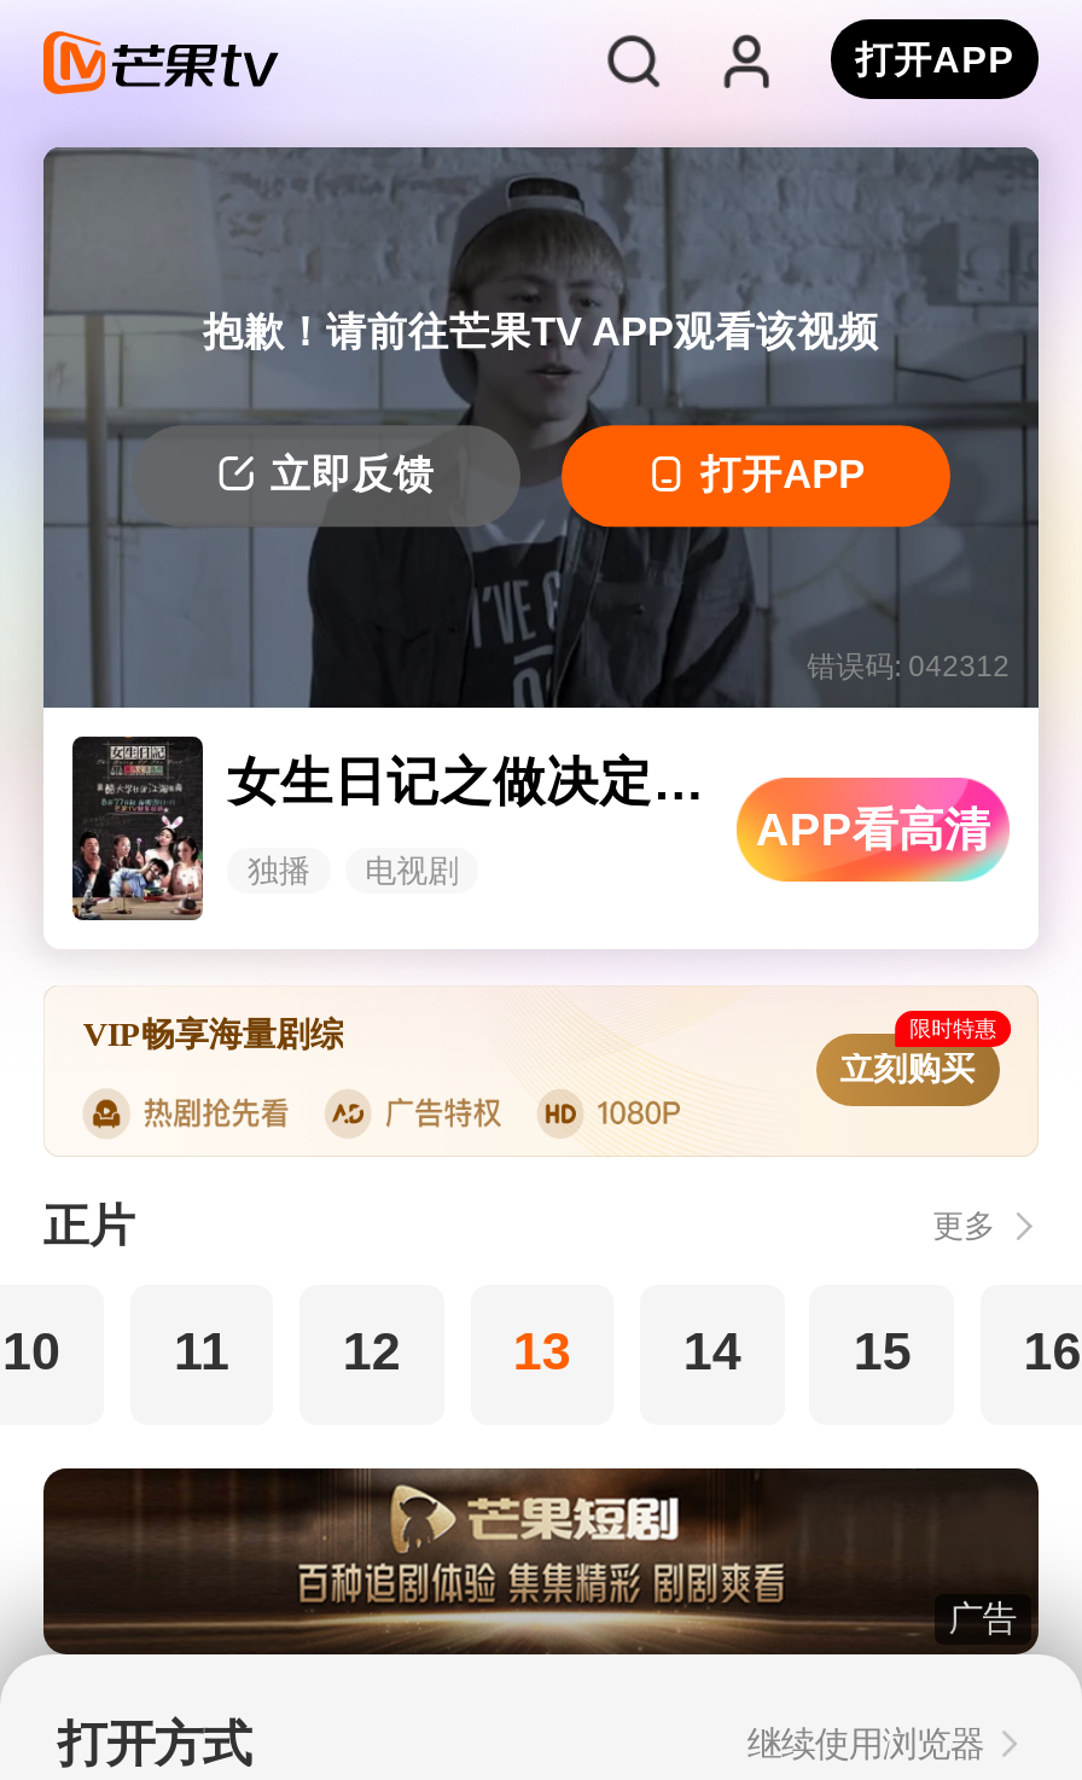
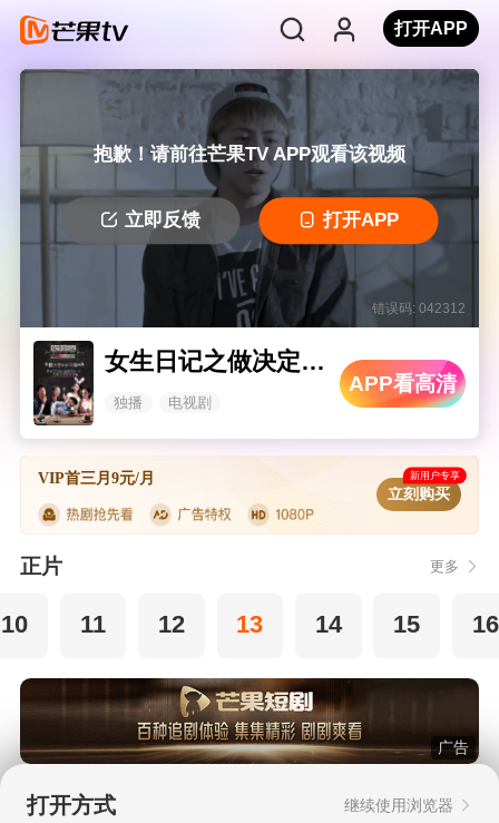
- VIP畅享海量剧综
- 限时特惠
+ VIP首三月9元/月
+ 新用户专享
